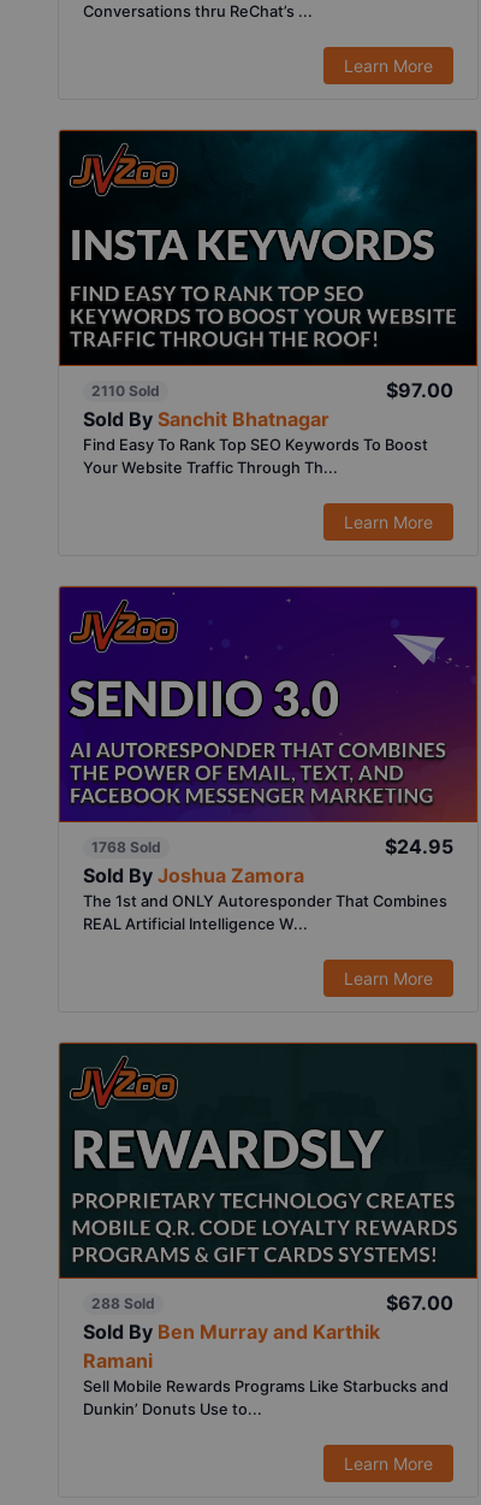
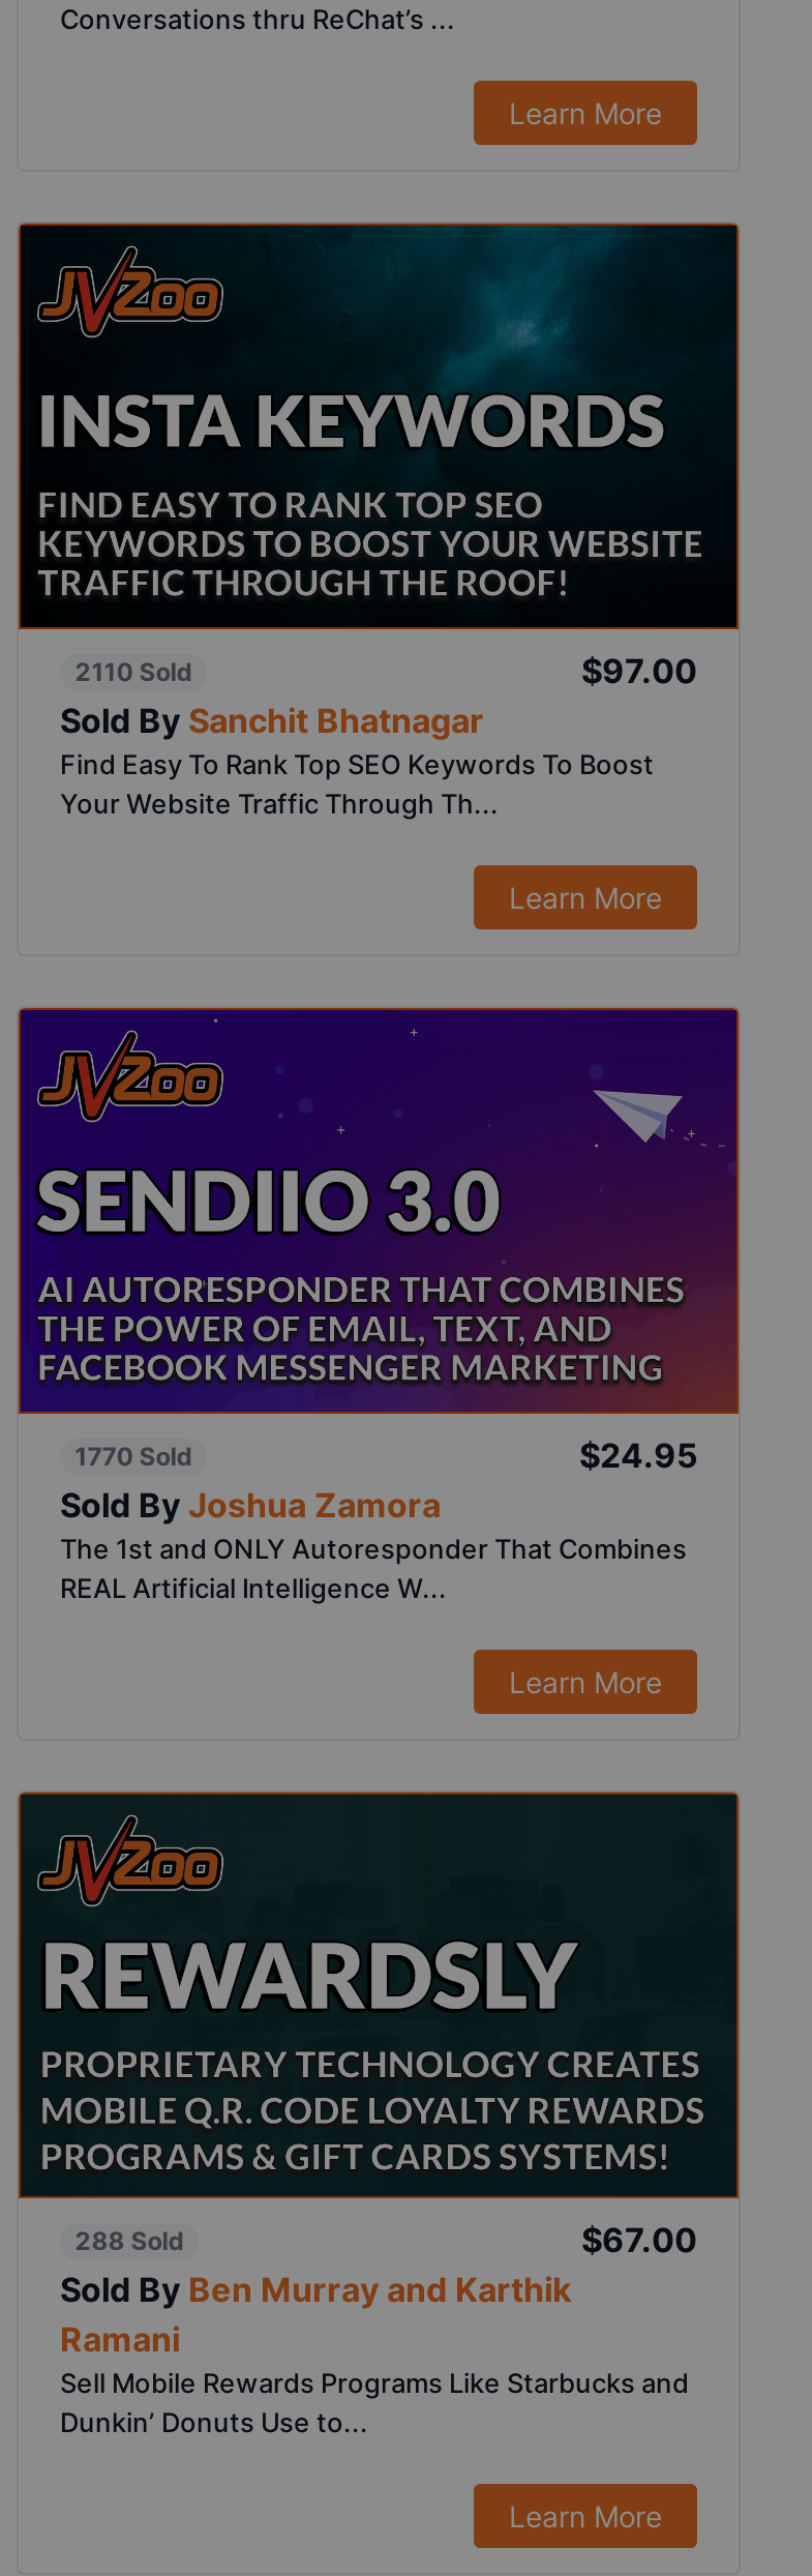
- 1768 Sold
+ 1770 Sold
